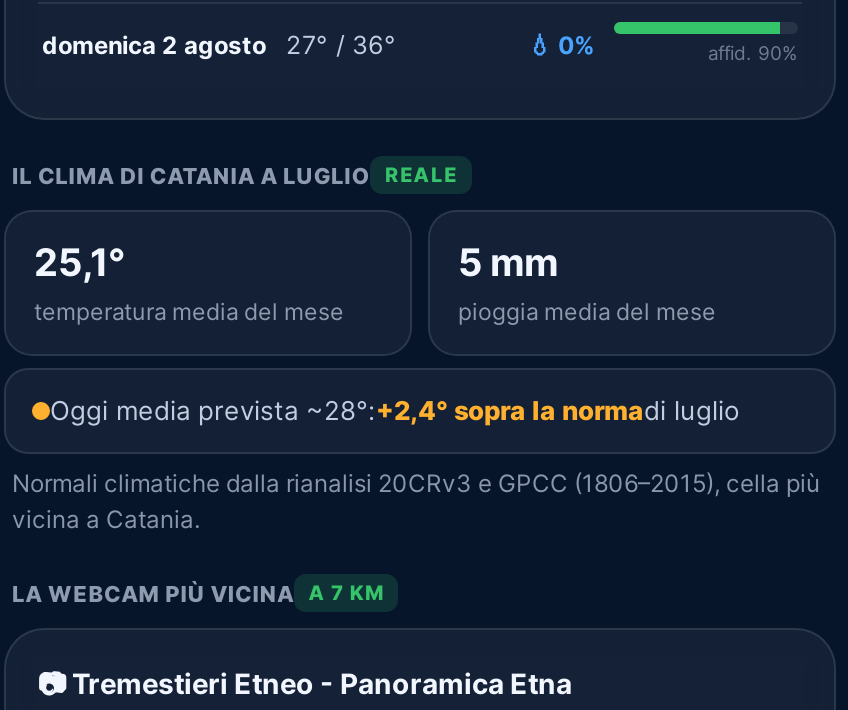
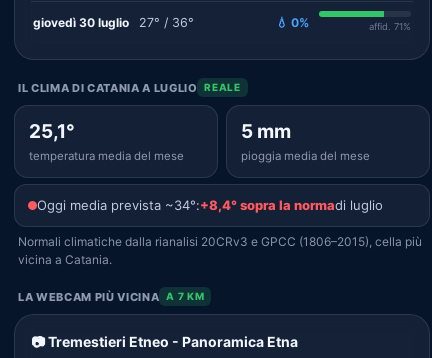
- domenica 2 agosto
+ giovedì 30 luglio

- affid. 90%
+ affid. 71%

- Oggi media prevista ~28°:+2,4° sopra la normadi luglio
+ Oggi media prevista ~34°:+8,4° sopra la normadi luglio
